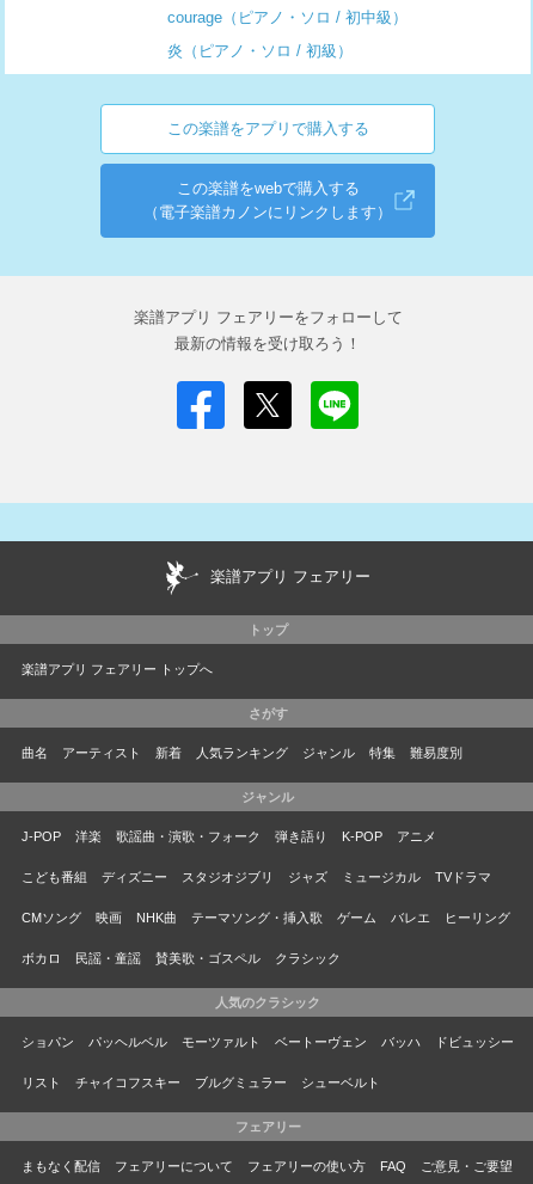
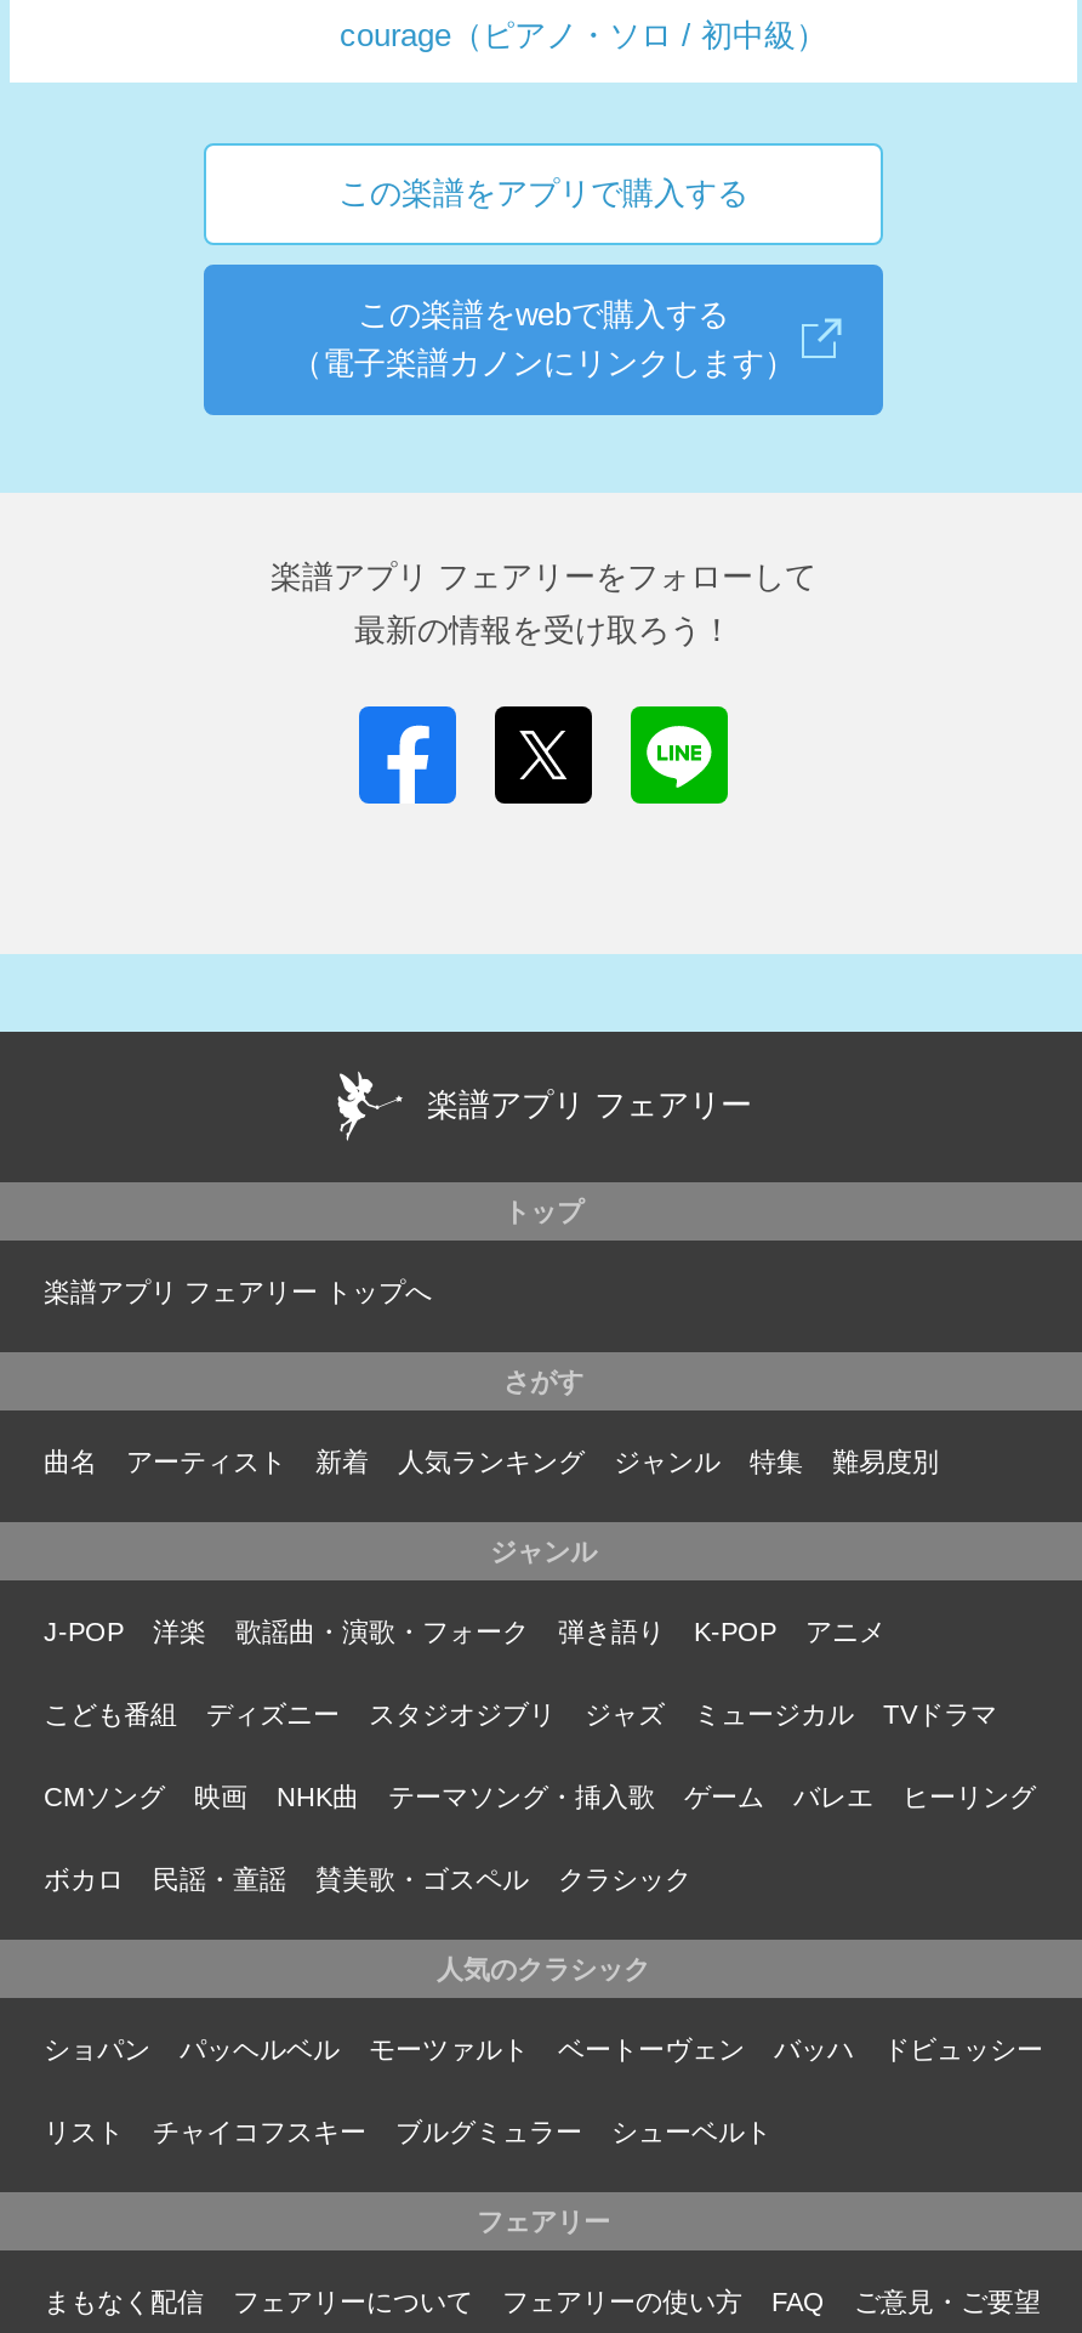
- 炎（ピアノ・ソロ / 初級）
